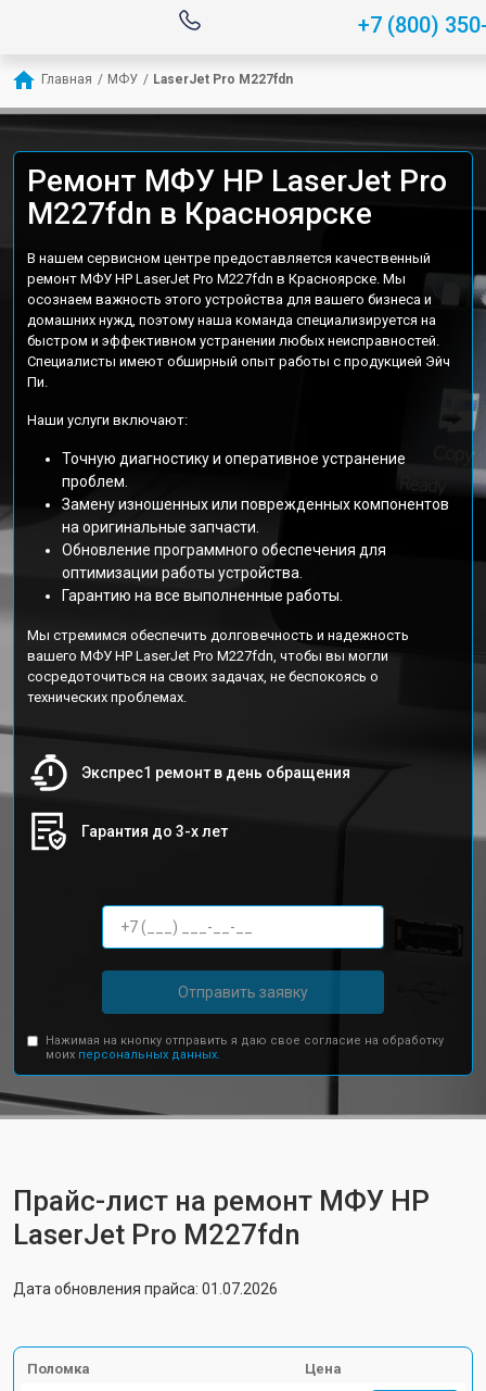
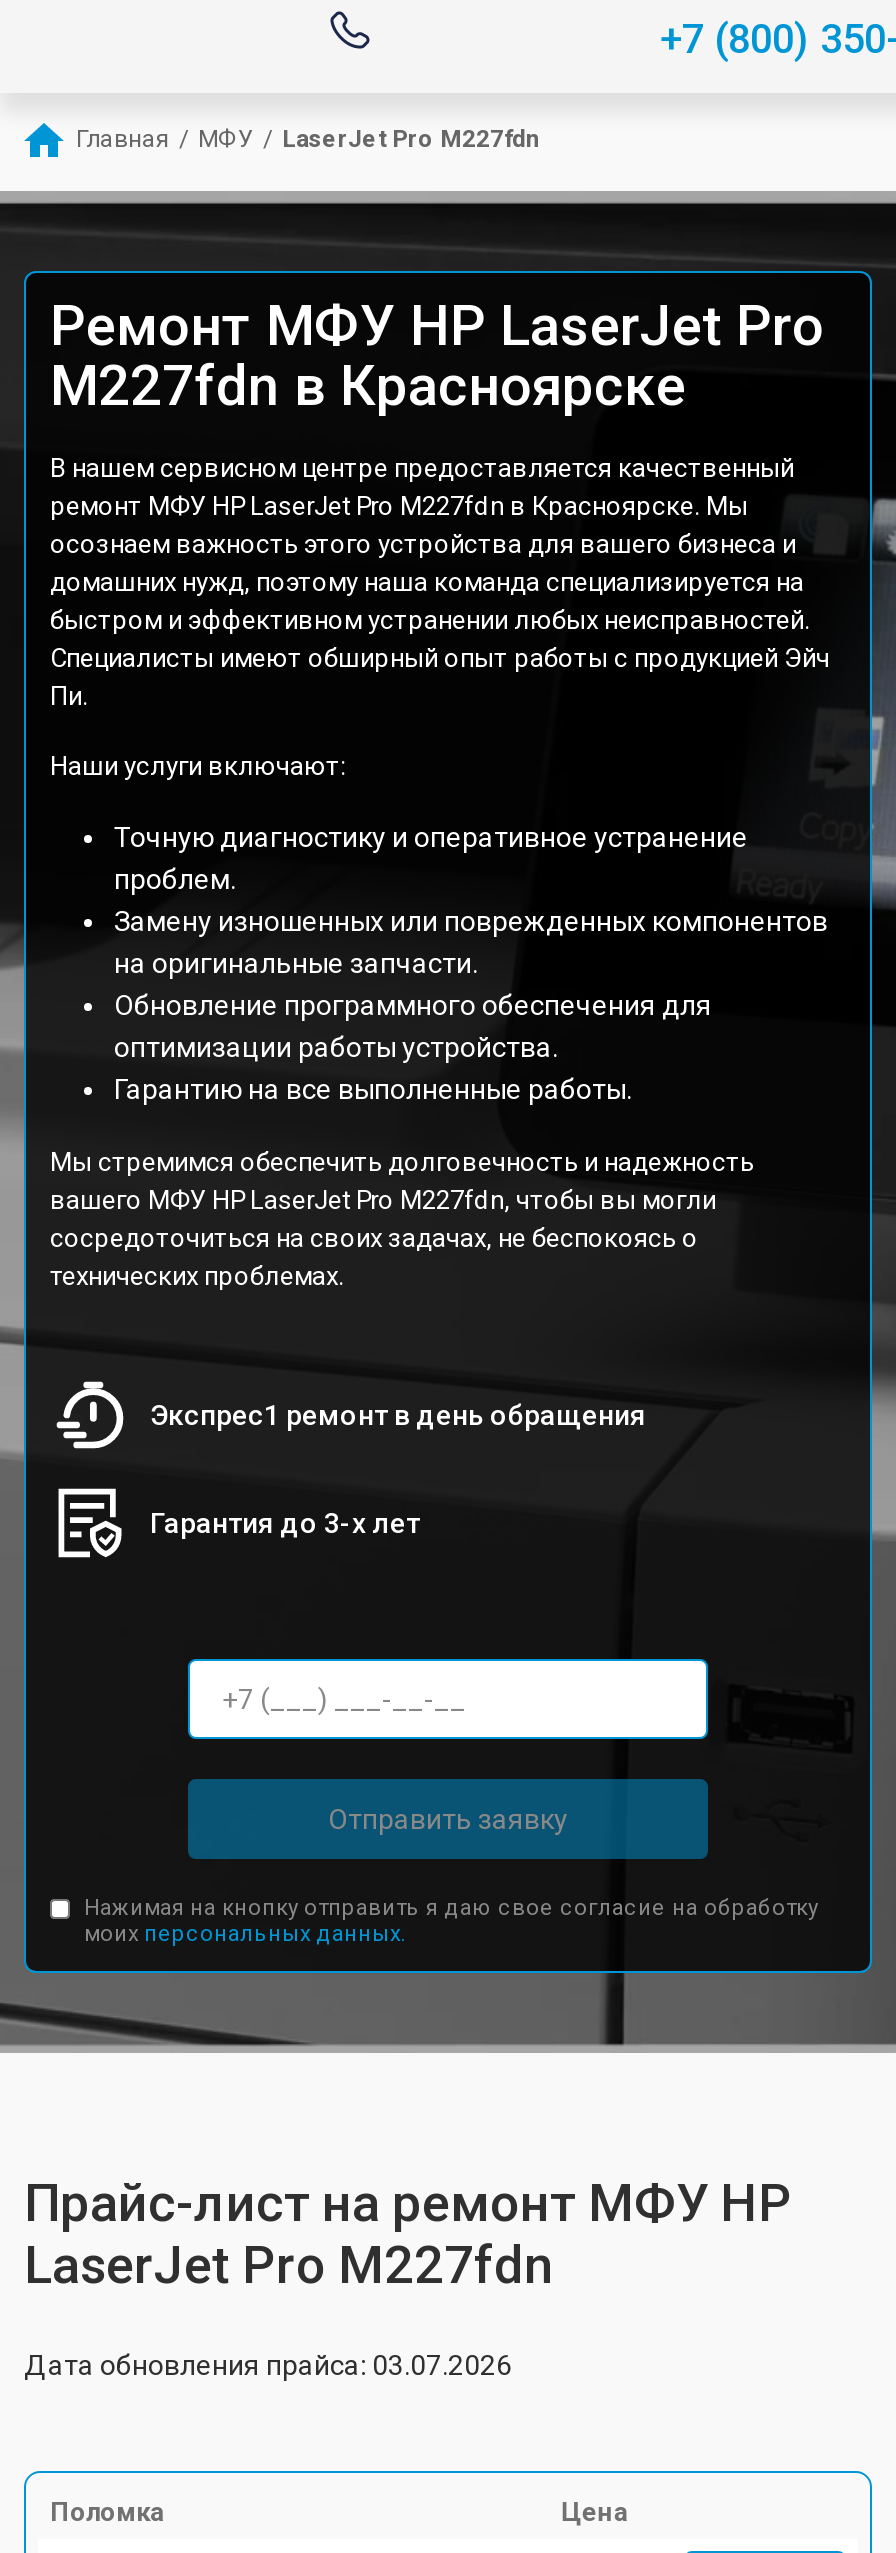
- Дата обновления прайса: 01.07.2026
+ Дата обновления прайса: 03.07.2026
